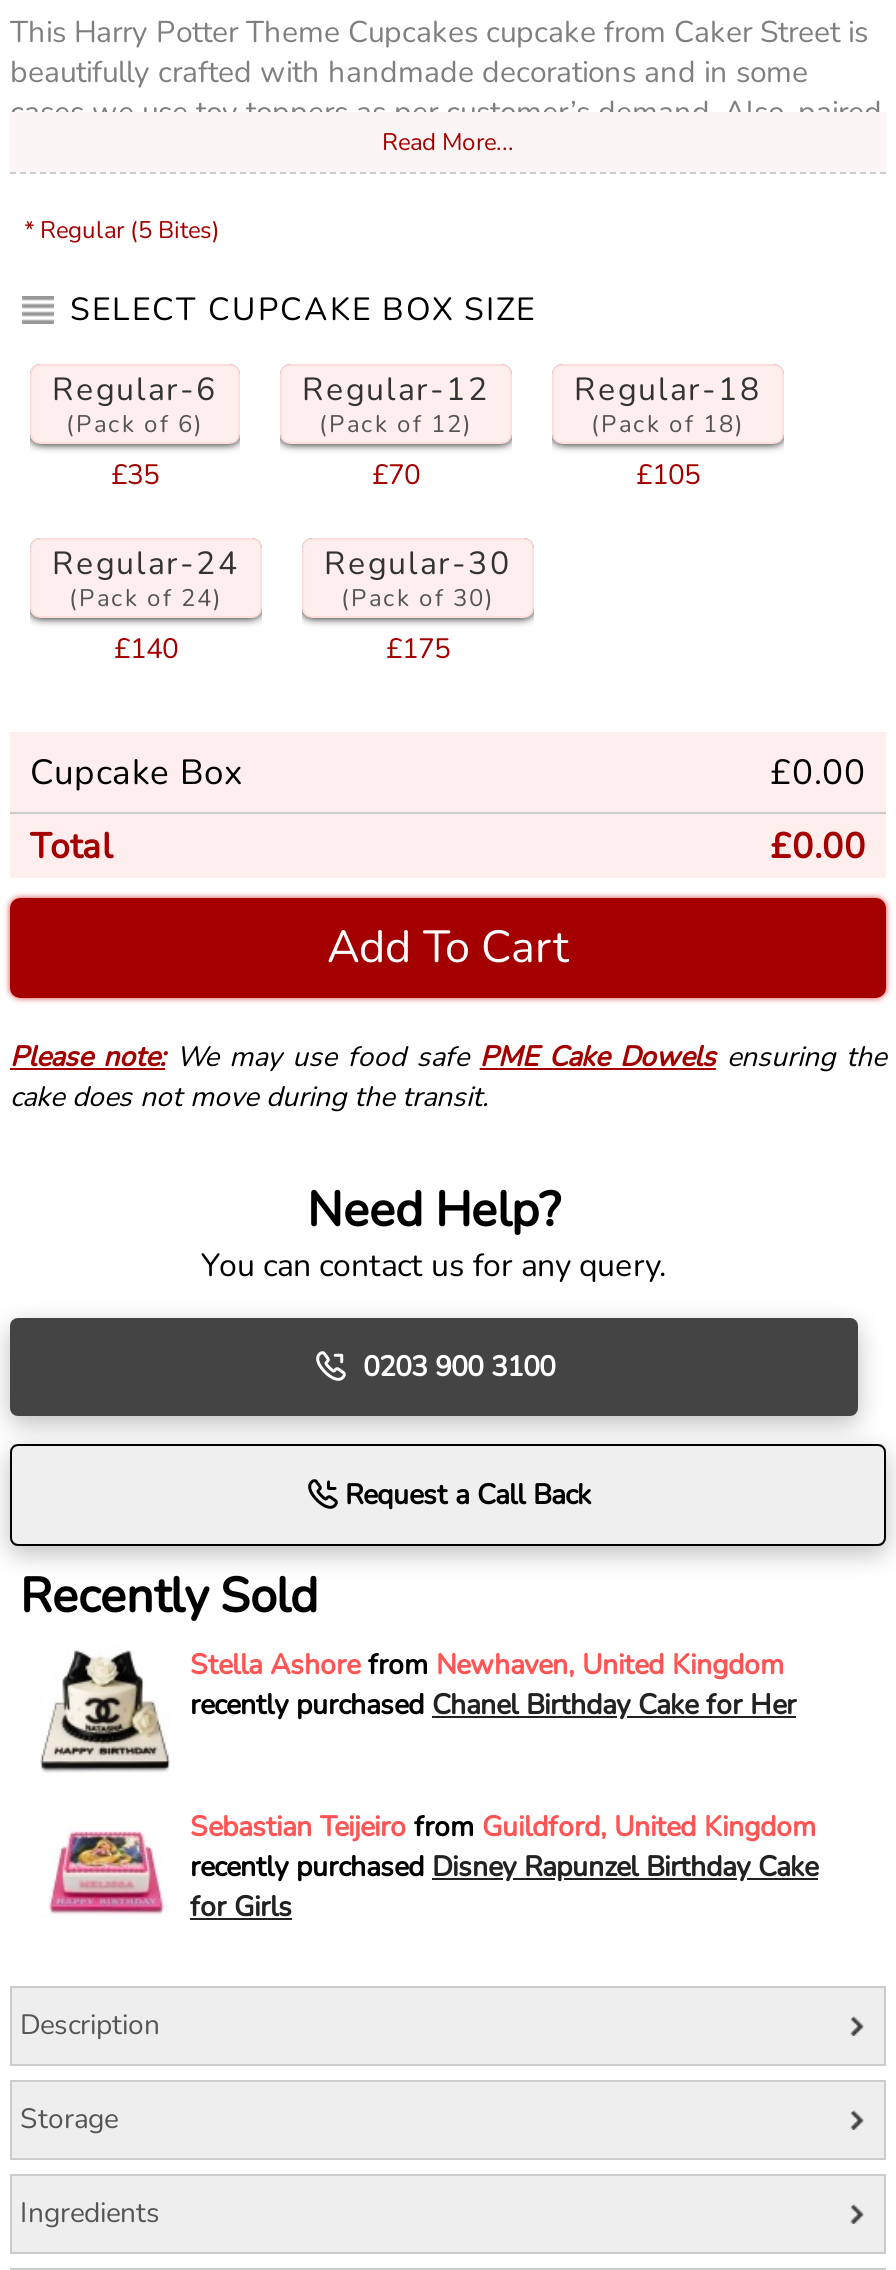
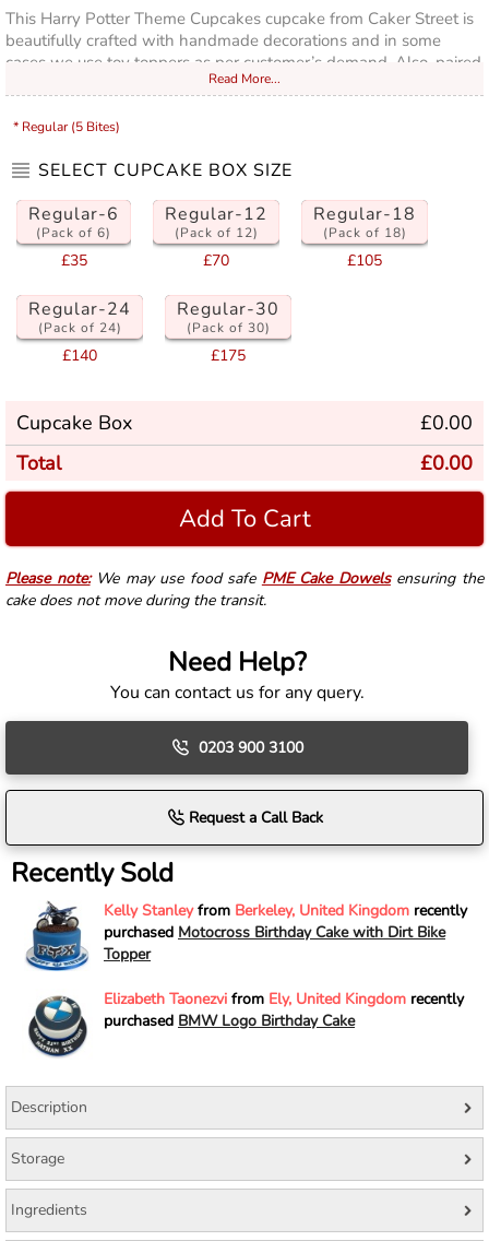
- [image]
- Stella Ashore from Newhaven, United Kingdom
- recently purchased Chanel Birthday Cake for Her
+ [image]
+ Kelly Stanley from Berkeley, United Kingdom recently
+ purchased Motocross Birthday Cake with Dirt Bike
+ Topper

- [image]
- Sebastian Teijeiro from Guildford, United Kingdom
- recently purchased Disney Rapunzel Birthday Cake
- for Girls
+ [image]
+ Elizabeth Taonezvi from Ely, United Kingdom recently
+ purchased BMW Logo Birthday Cake
